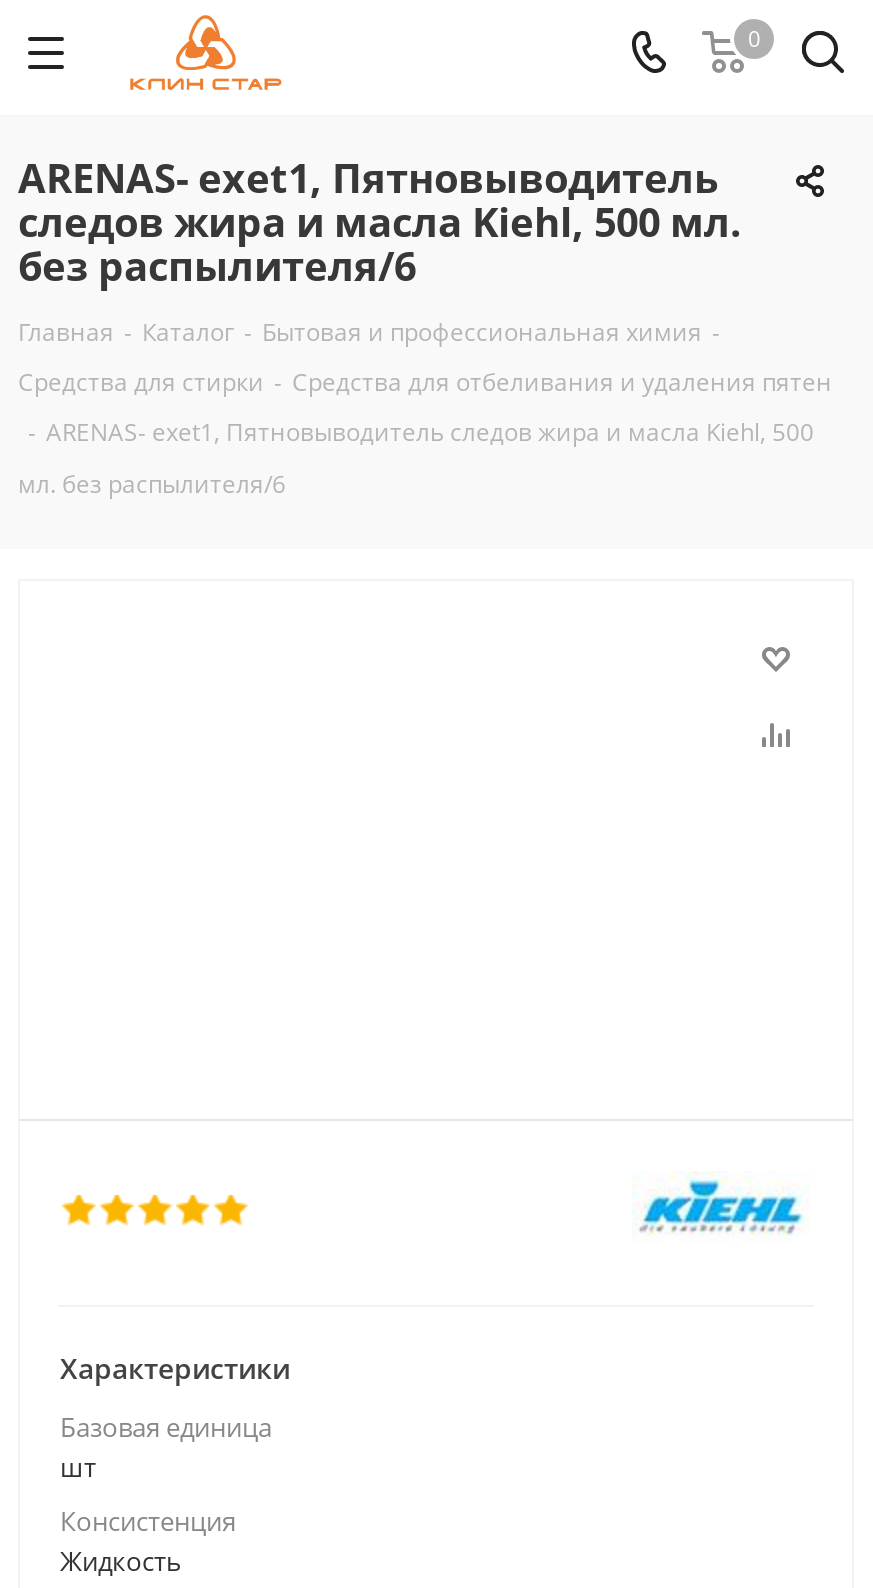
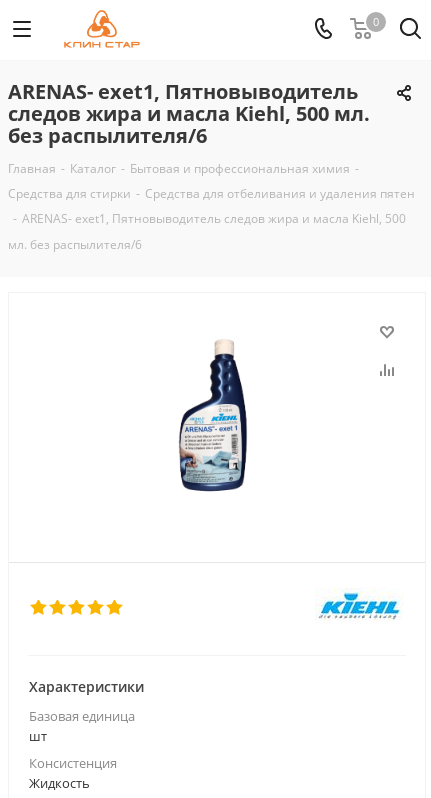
+ [image]
